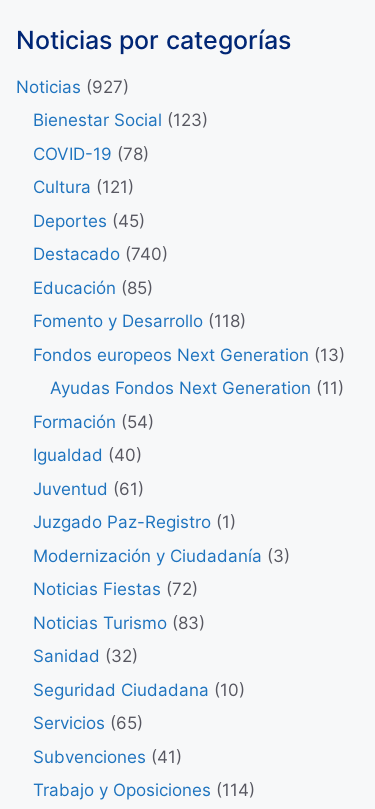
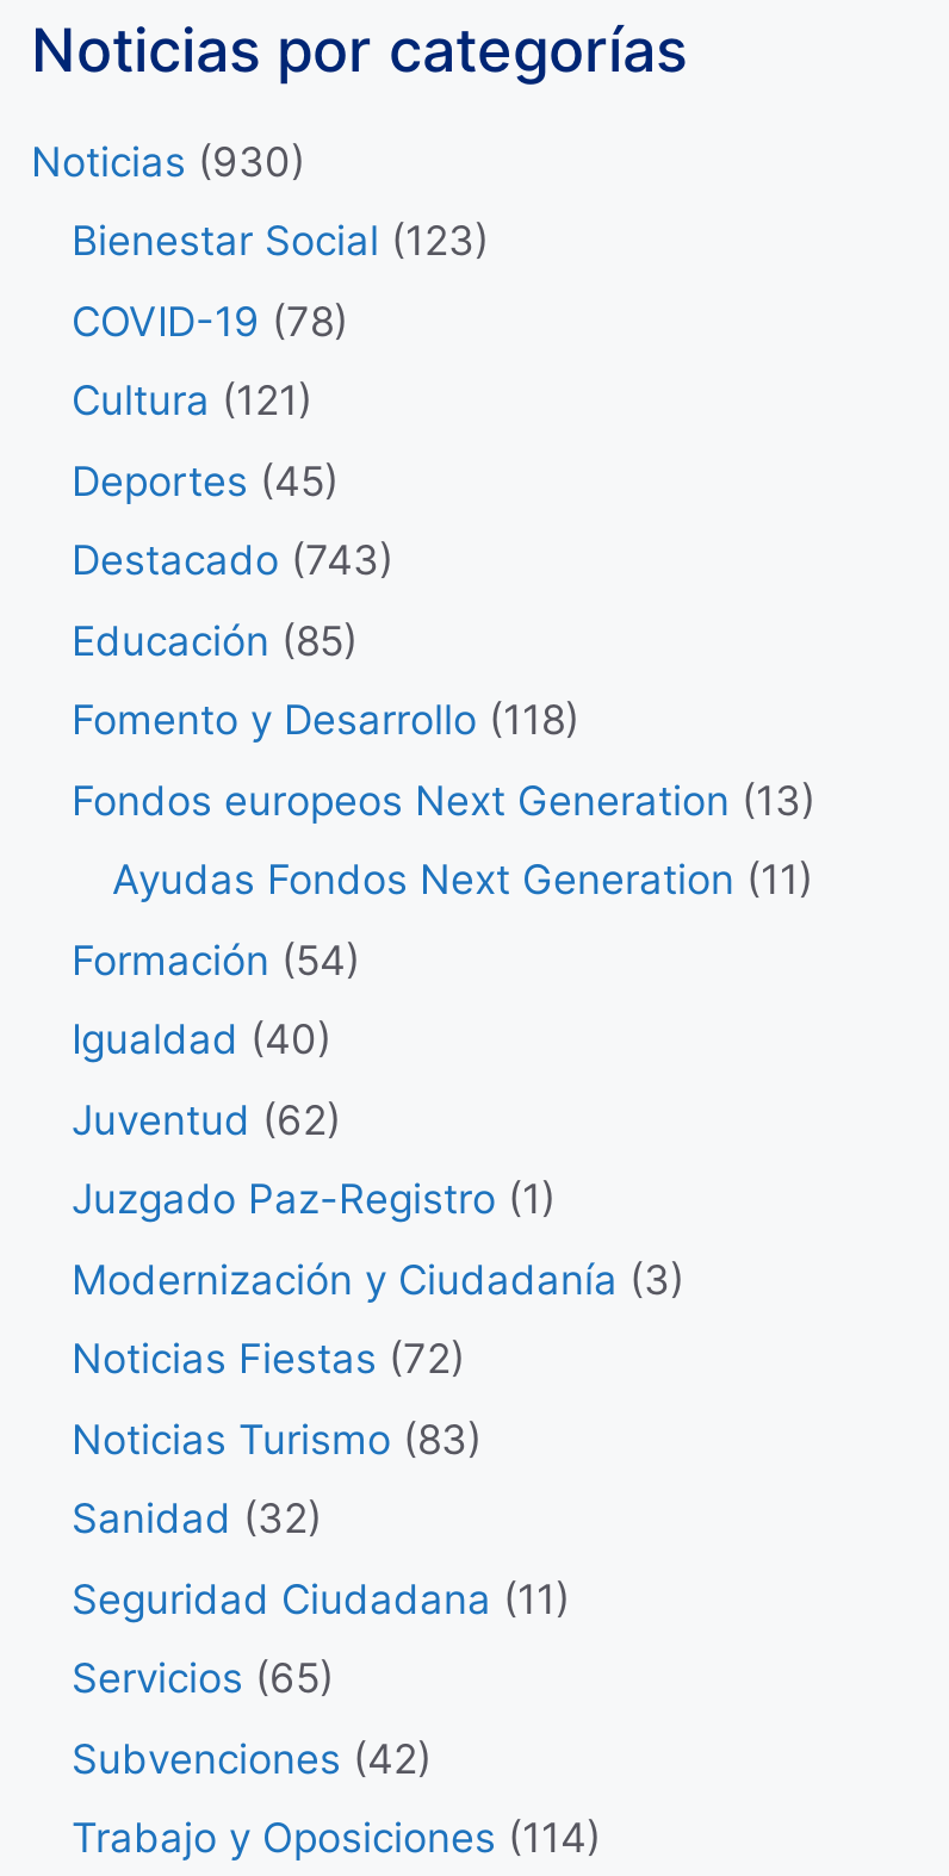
- Noticias (927)
+ Noticias (930)

- Destacado (740)
+ Destacado (743)

- Juventud (61)
+ Juventud (62)

- Seguridad Ciudadana (10)
+ Seguridad Ciudadana (11)

- Subvenciones (41)
+ Subvenciones (42)
